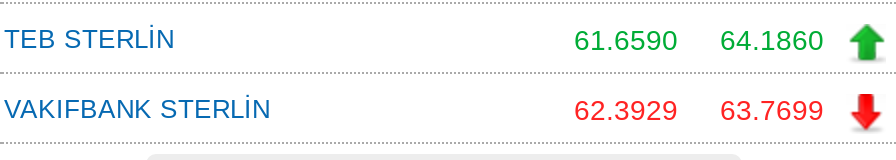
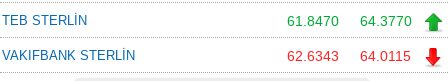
- 61.6590
+ 61.8470

- 64.1860
+ 64.3770

- 62.3929
+ 62.6343

- 63.7699
+ 64.0115
